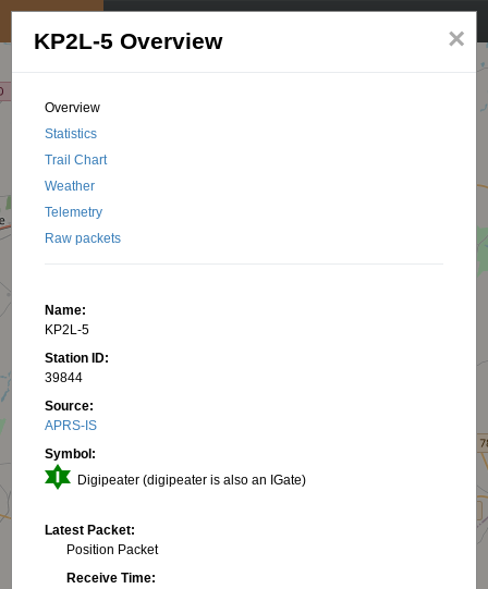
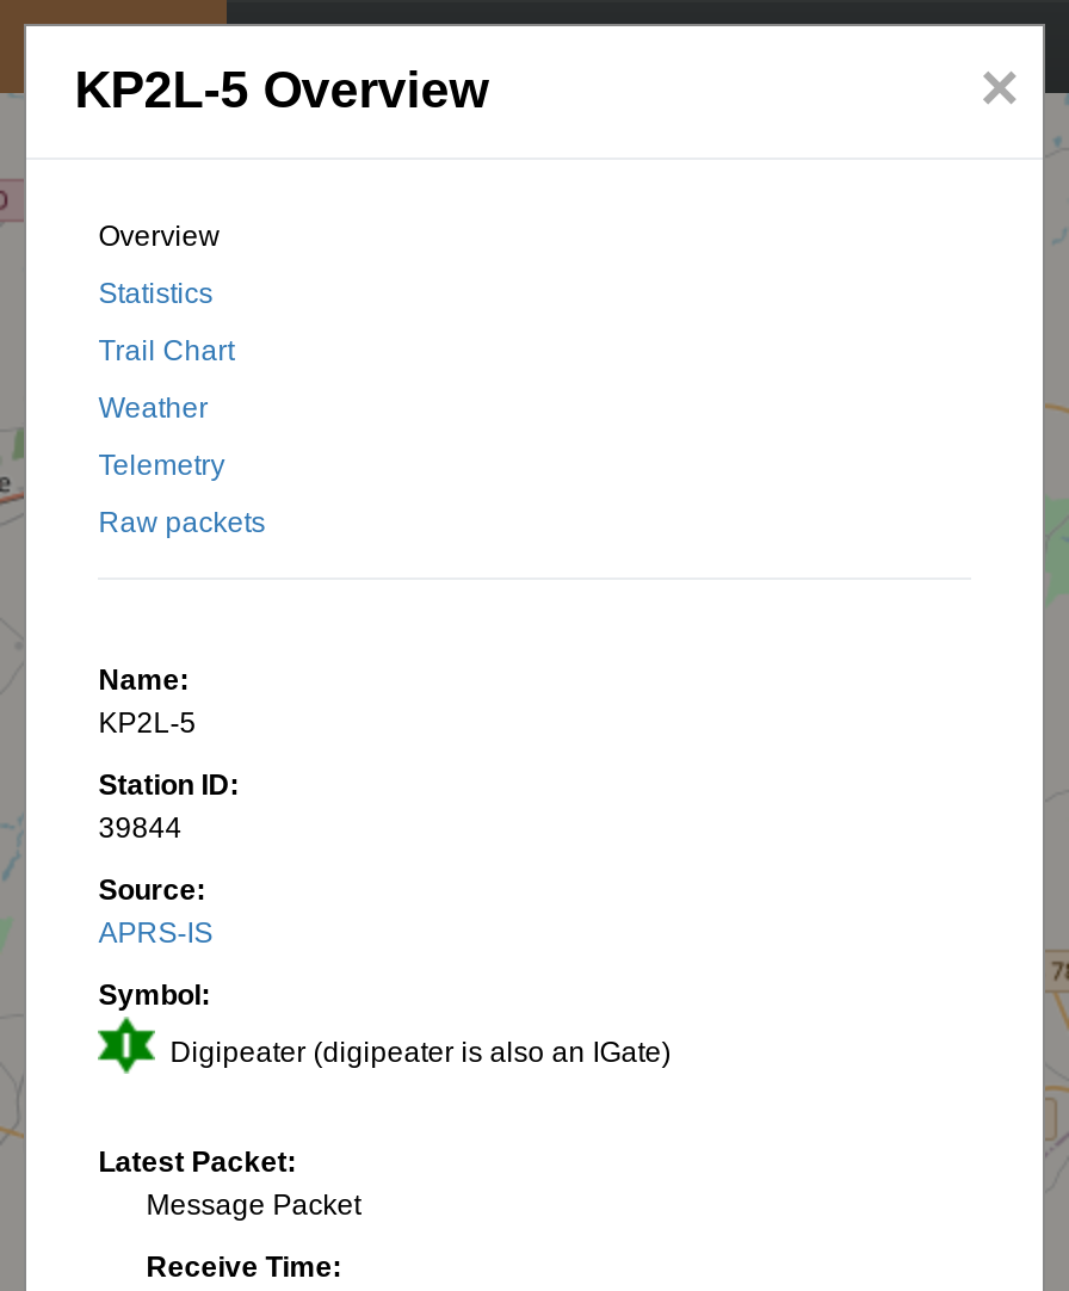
- Position Packet
+ Message Packet
